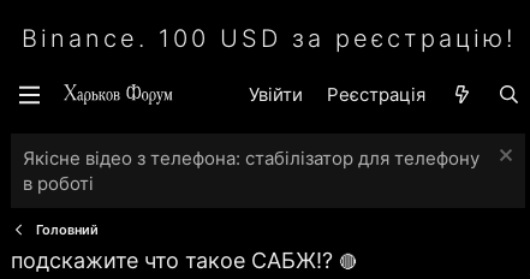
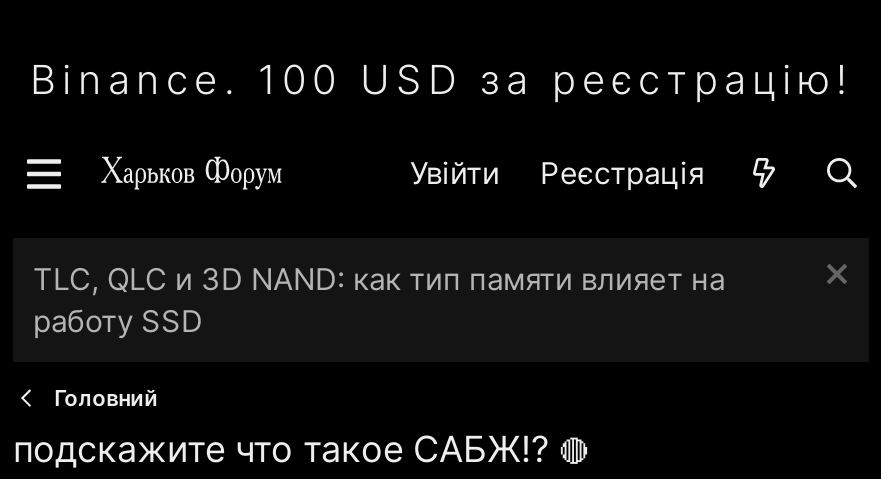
- Якісне відео з телефона: стабілізатор для телефону
- в роботі
+ TLC, QLC и 3D NAND: как тип памяти влияет на
+ работу SSD
